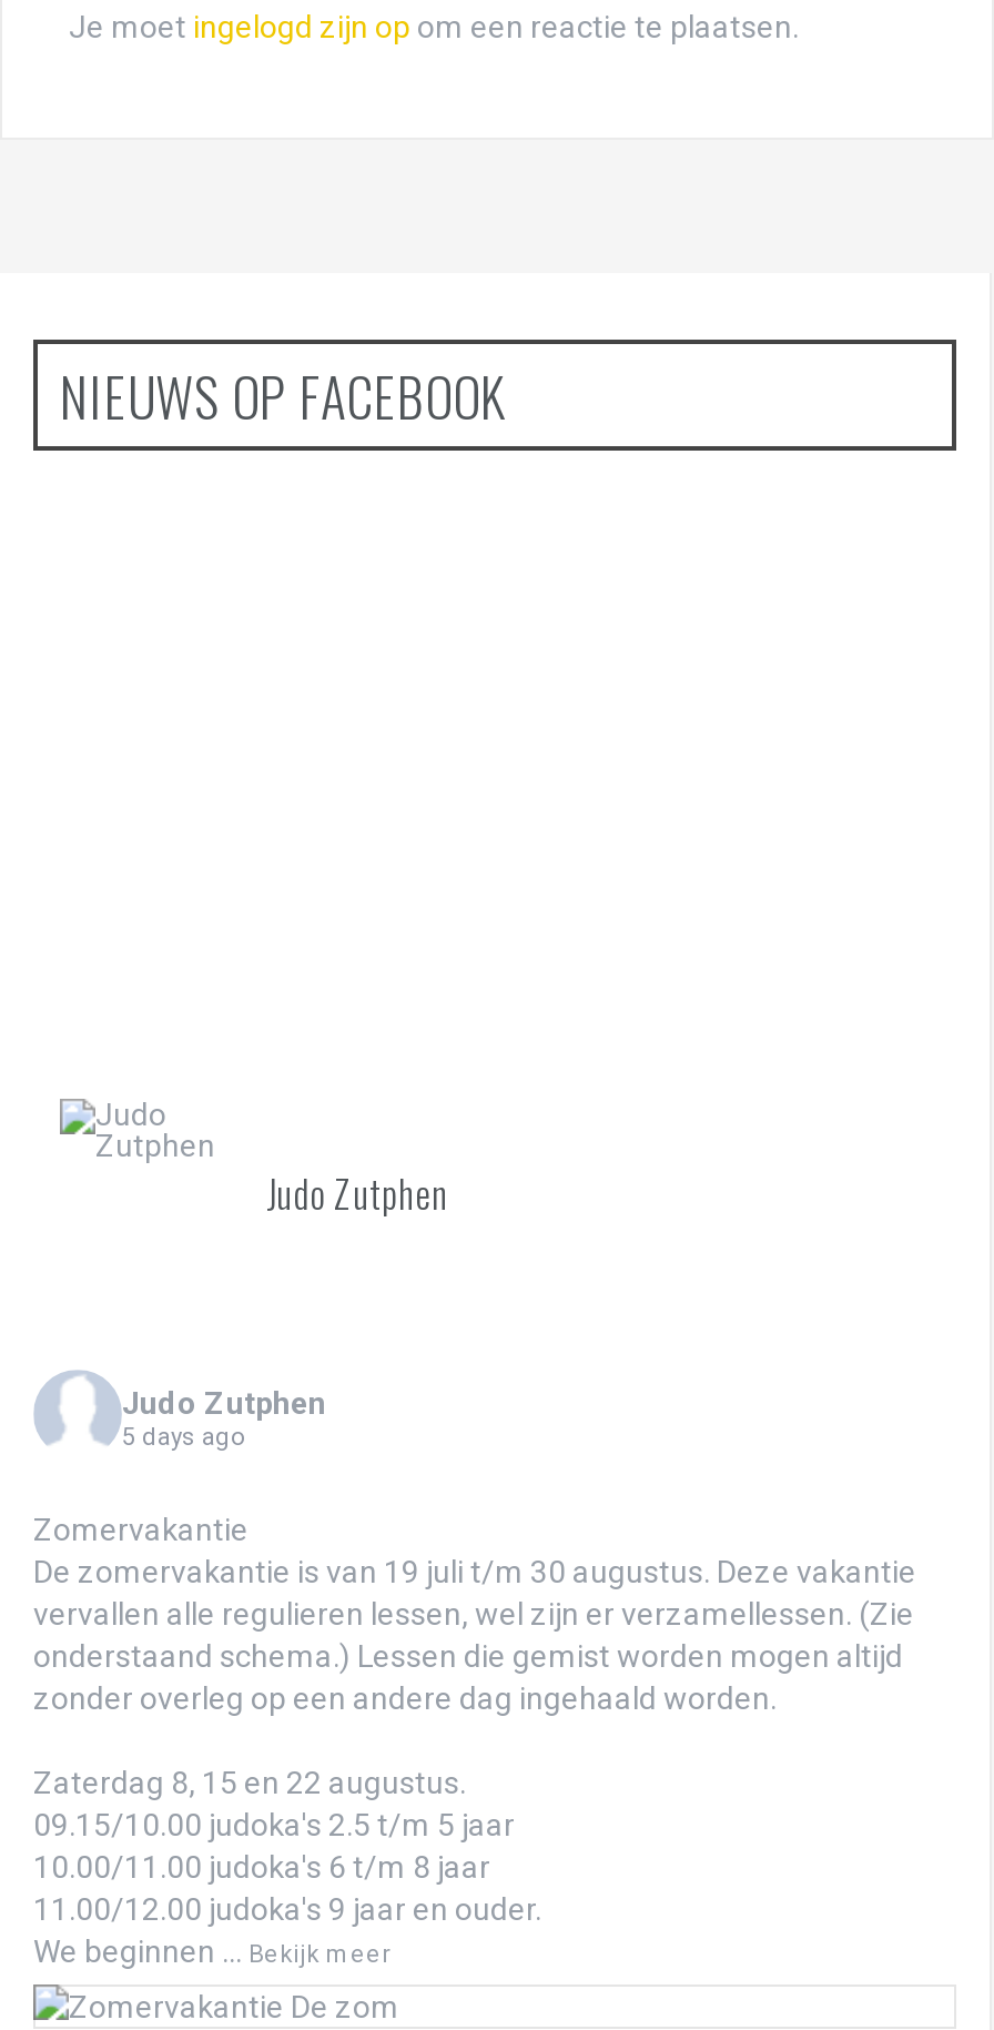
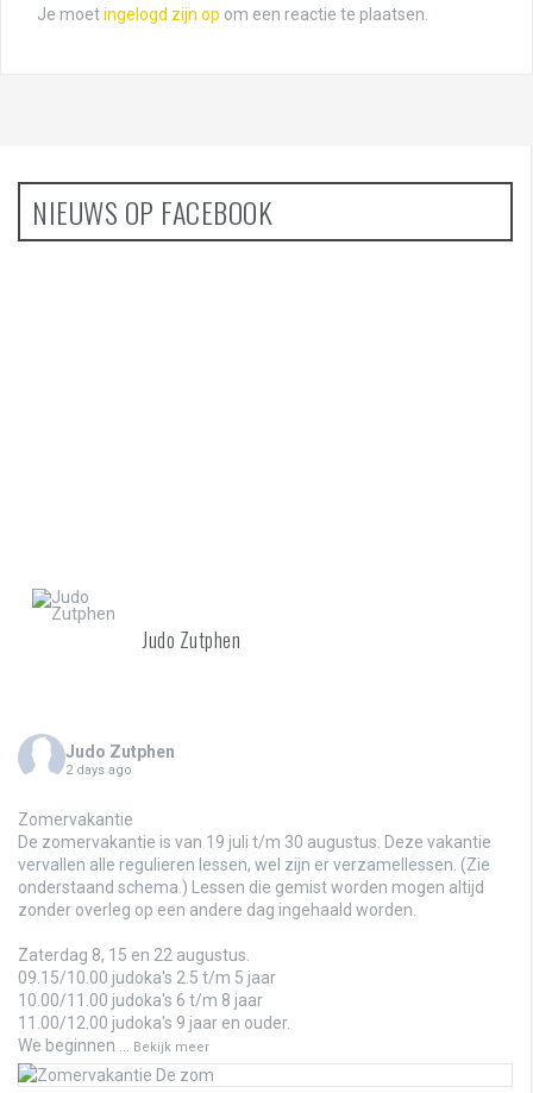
- 5 days ago
+ 2 days ago
